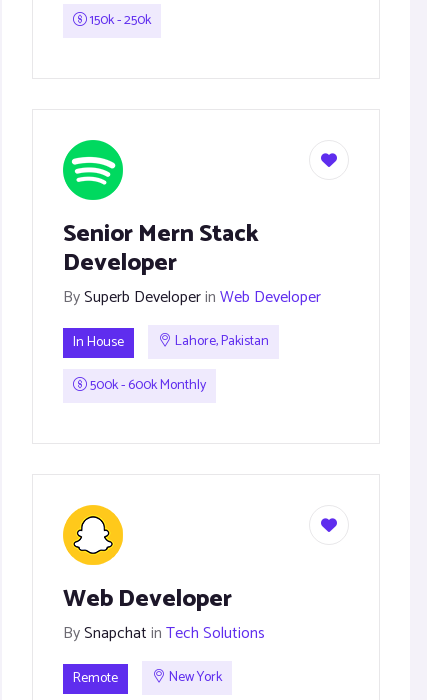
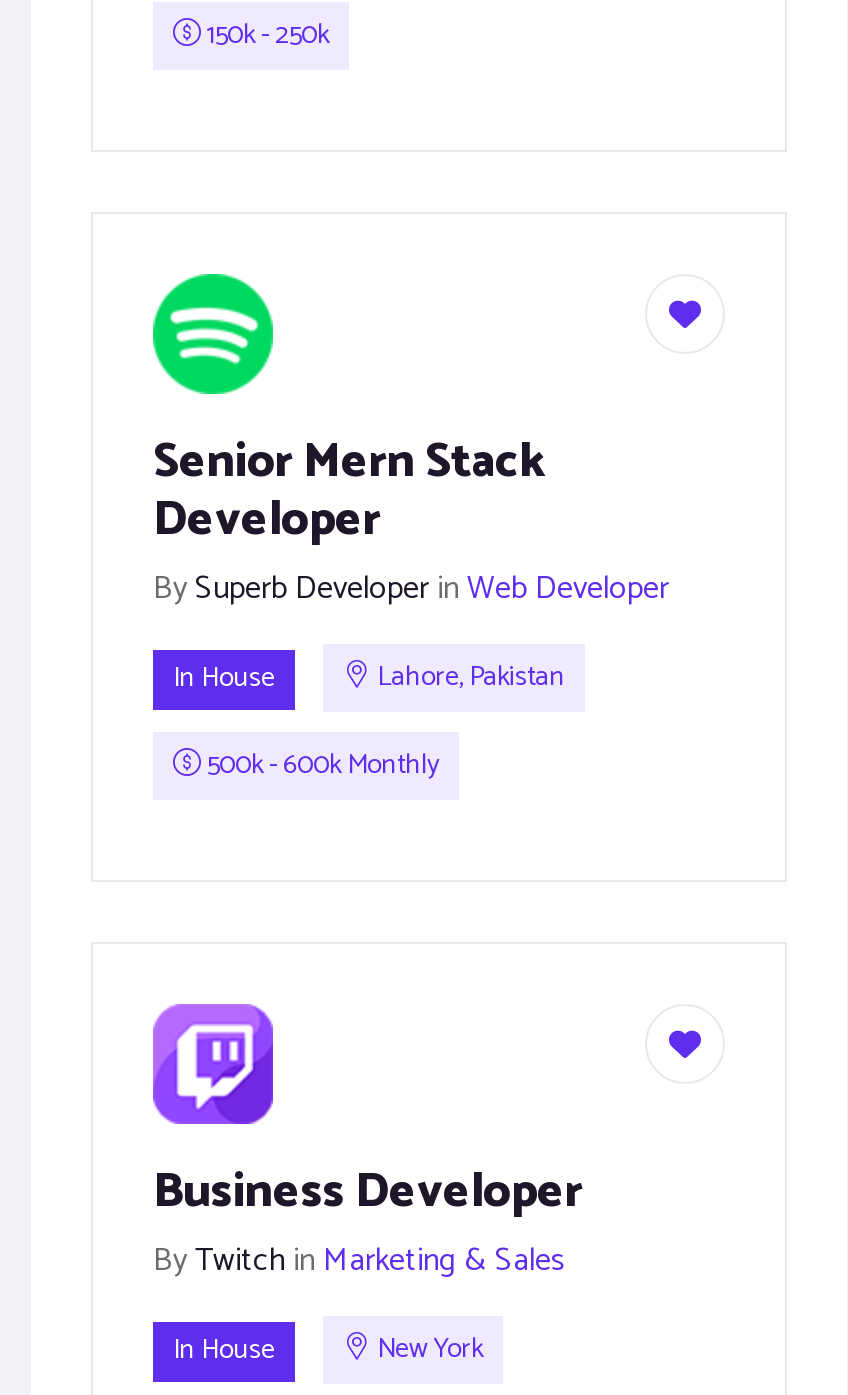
- [image]
- Web Developer
- BySnapchat in Tech Solutions
+ [image]
+ Business Developer
+ ByTwitch in Marketing & Sales

- Remote
+ In House
